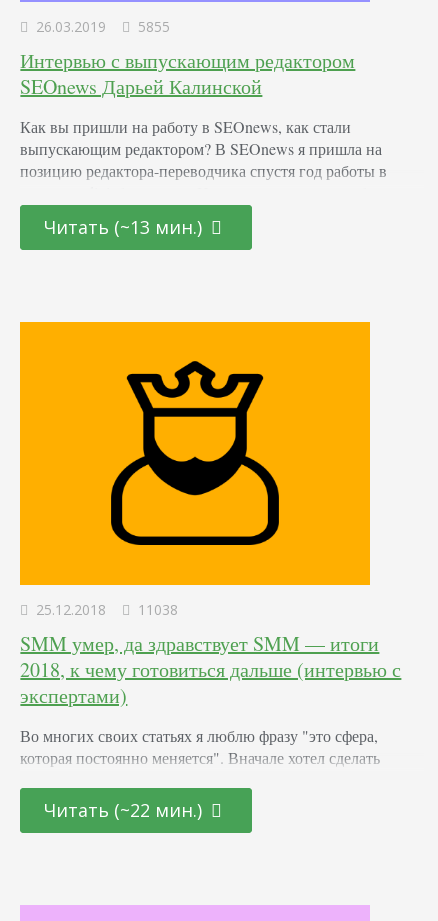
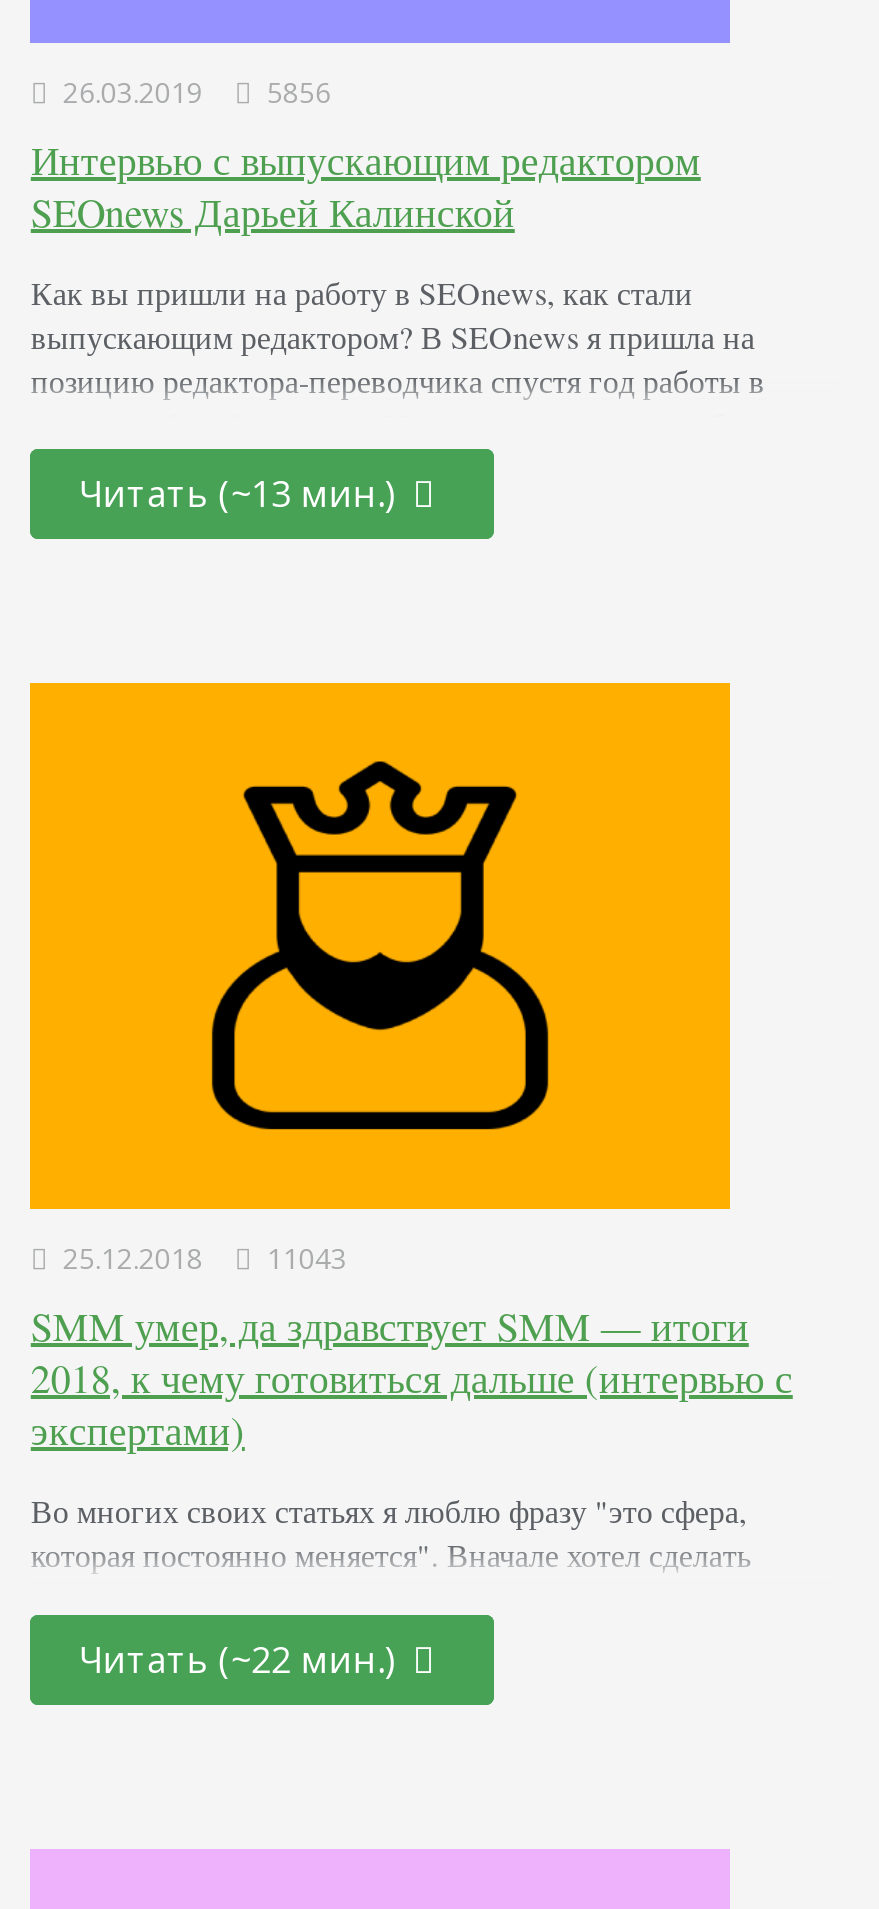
- 26.03.2019 5855
+ 26.03.2019 5856

- 25.12.2018 11038
+ 25.12.2018 11043
